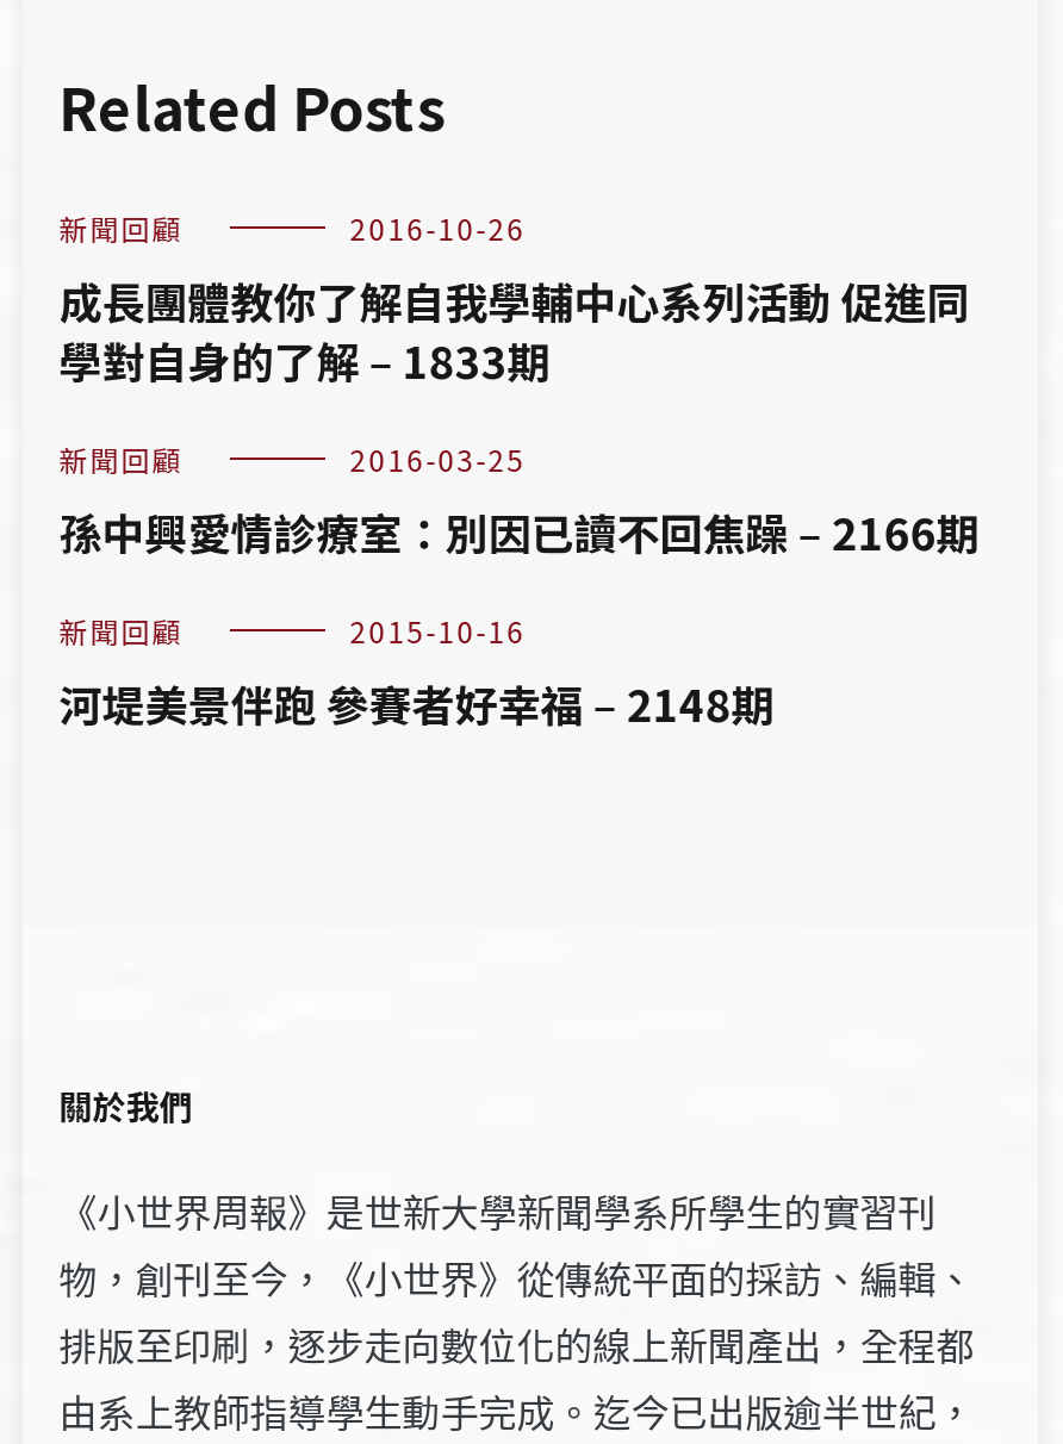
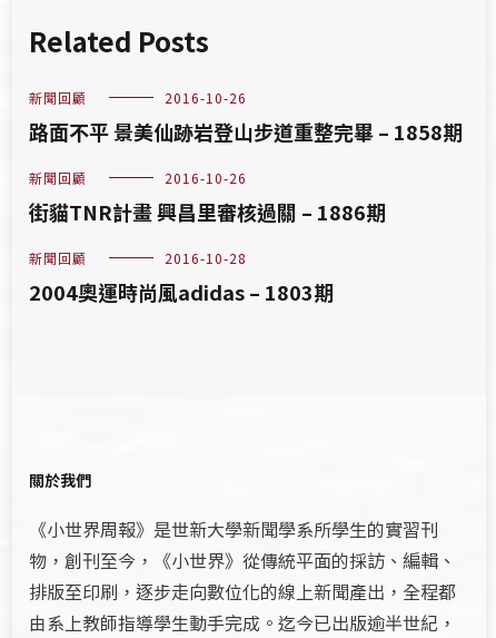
- 成長團體教你了解自我學輔中心系列活動 促進同
- 學對自身的了解 – 1833期
+ 路面不平 景美仙跡岩登山步道重整完畢 – 1858期

- 2016-03-25
- 孫中興愛情診療室：別因已讀不回焦躁 – 2166期
+ 2016-10-26
+ 街貓TNR計畫 興昌里審核過關 – 1886期

- 2015-10-16
- 河堤美景伴跑 參賽者好幸福 – 2148期
+ 2016-10-28
+ 2004奧運時尚風adidas – 1803期
